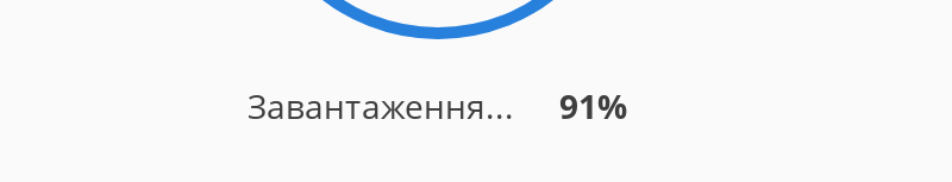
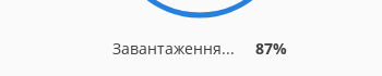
- Завантаження... 91%
+ Завантаження... 87%
